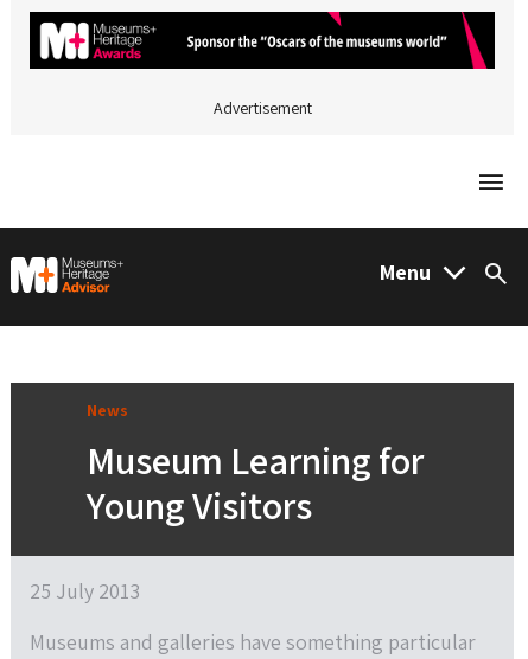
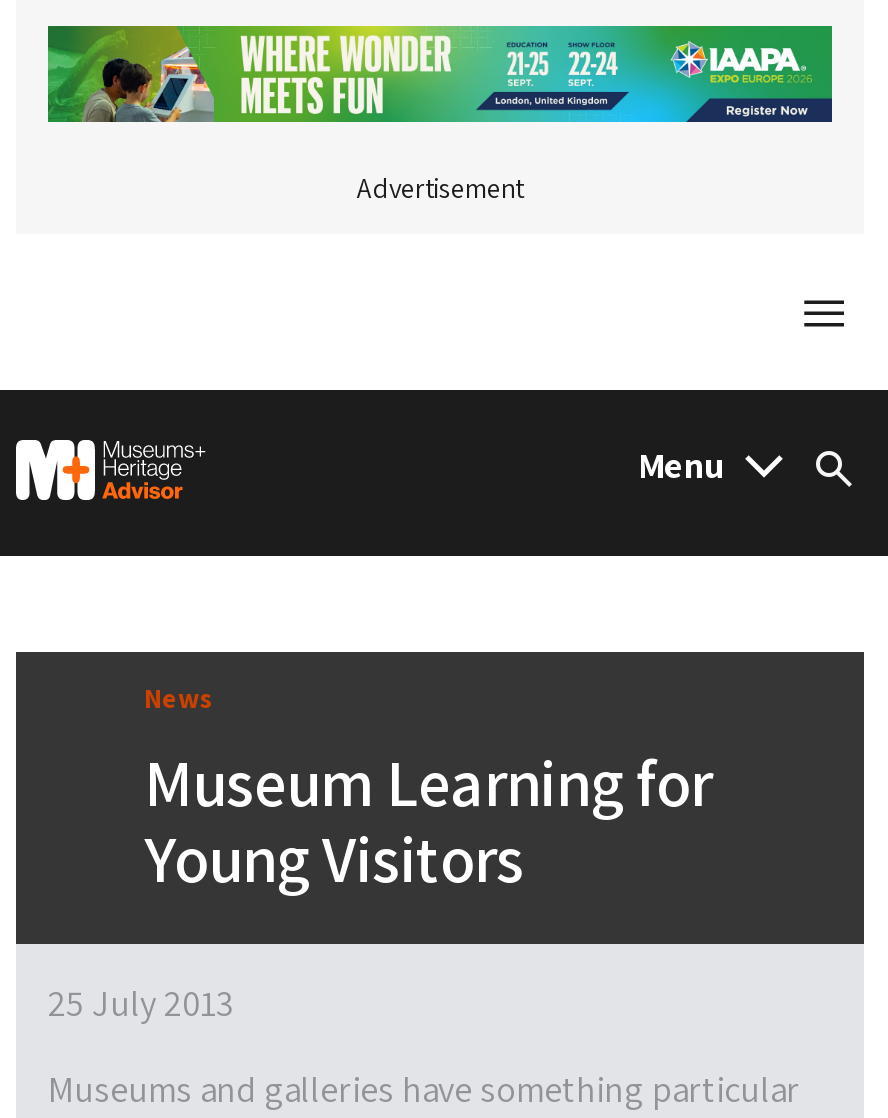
- [image]
+ [image]
